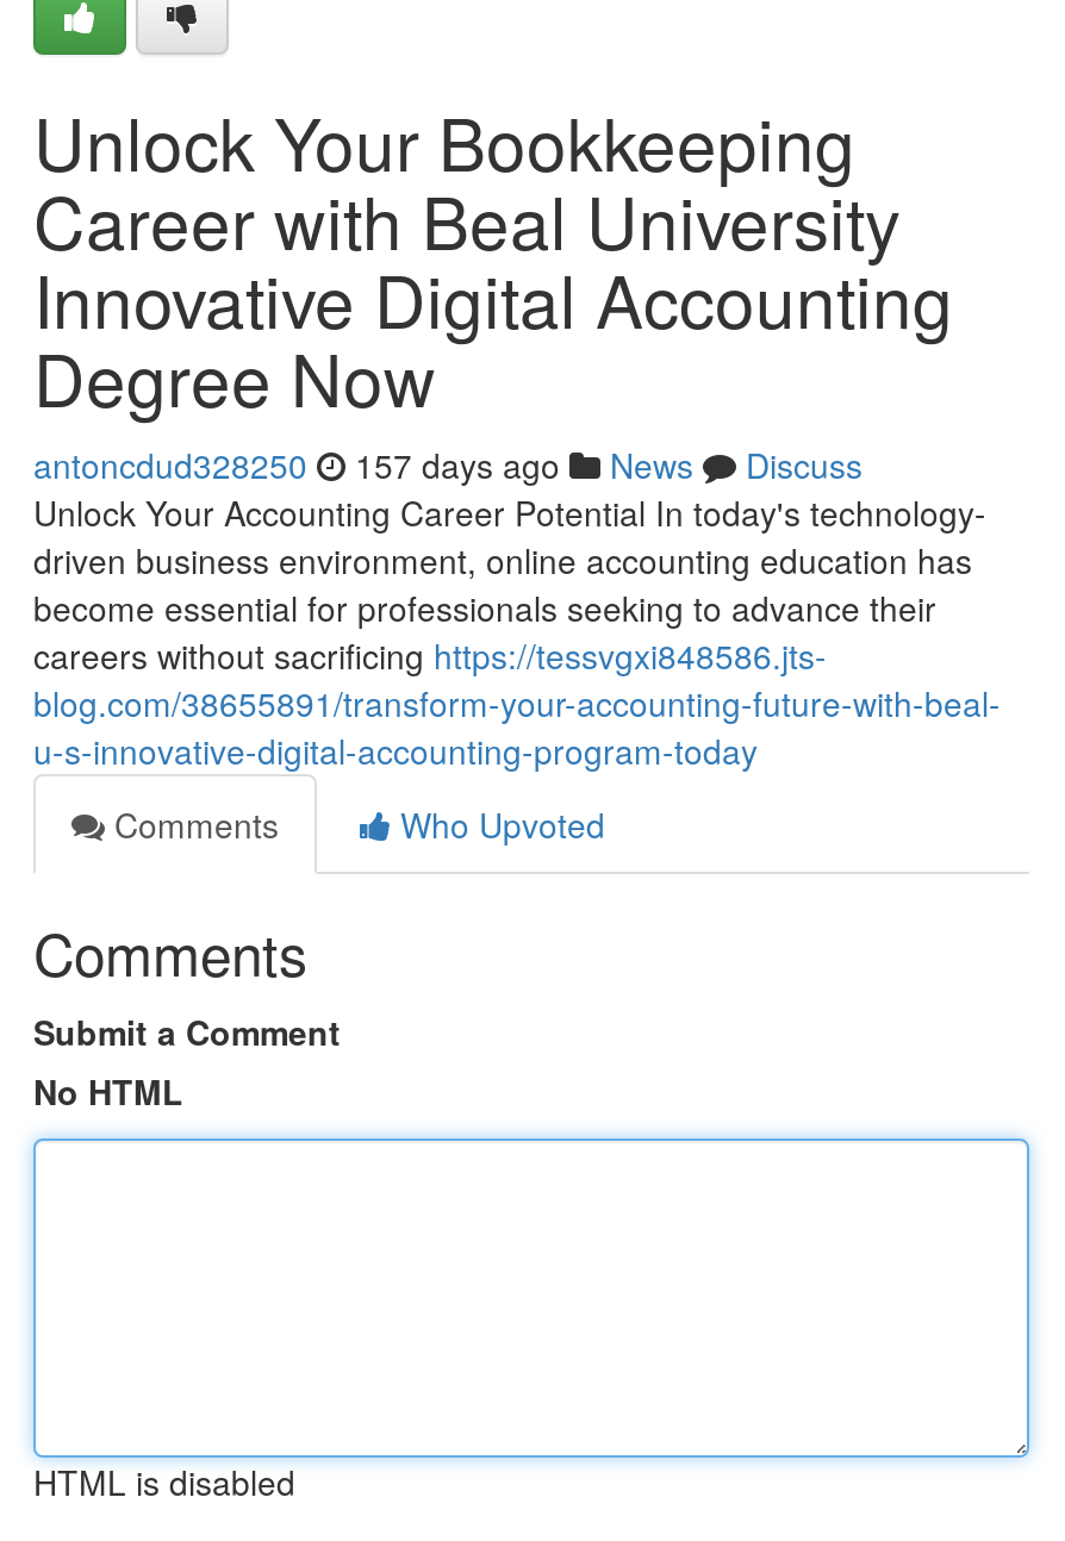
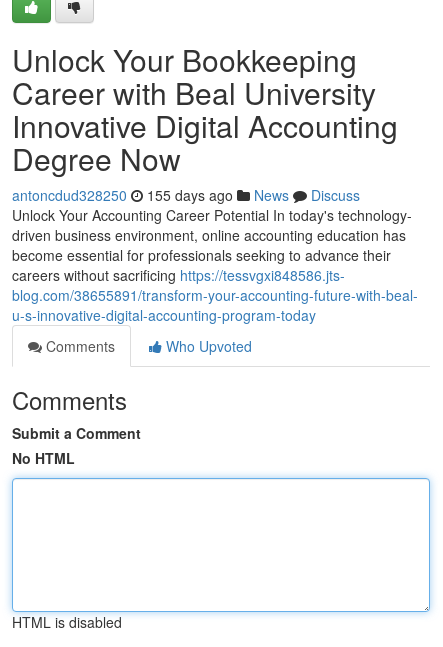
- antoncdud328250 157 days ago News Discuss
+ antoncdud328250 155 days ago News Discuss
